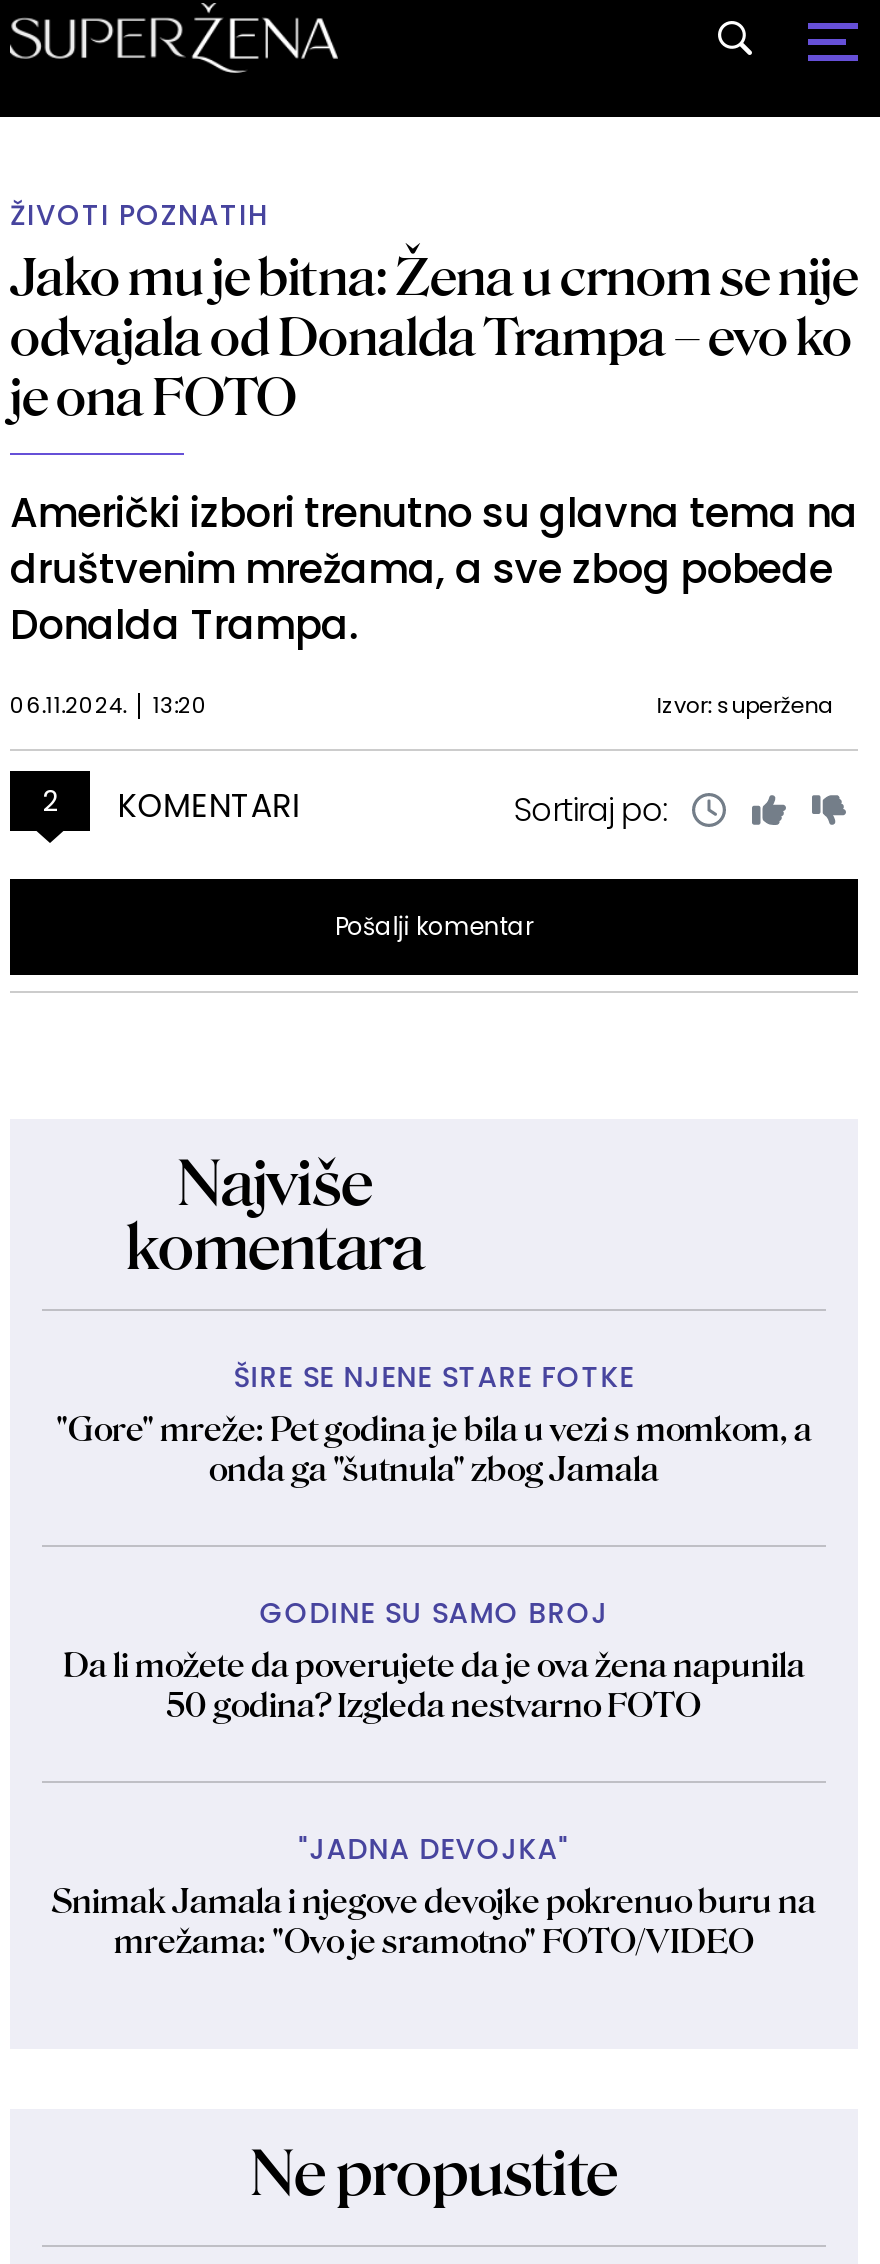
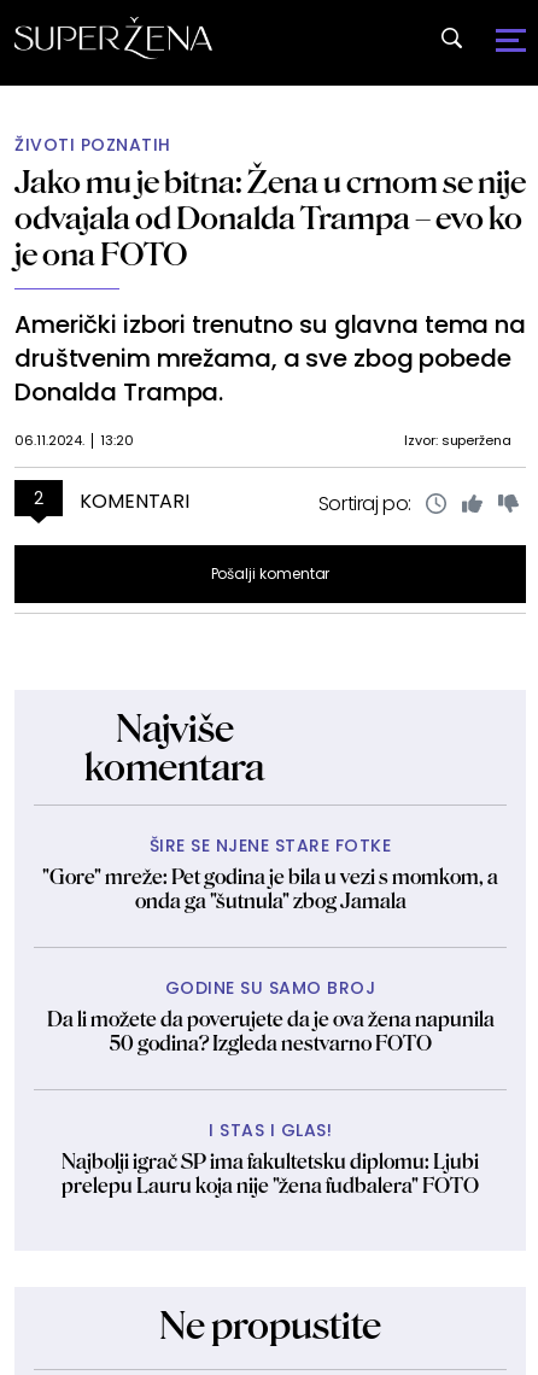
- "JADNA DEVOJKA"
- Snimak Jamala i njegove devojke pokrenuo buru na
- mrežama: "Ovo je sramotno" FOTO/VIDEO
+ I STAS I GLAS!
+ Najbolji igrač SP ima fakultetsku diplomu: Ljubi
+ prelepu Lauru koja nije "žena fudbalera" FOTO
